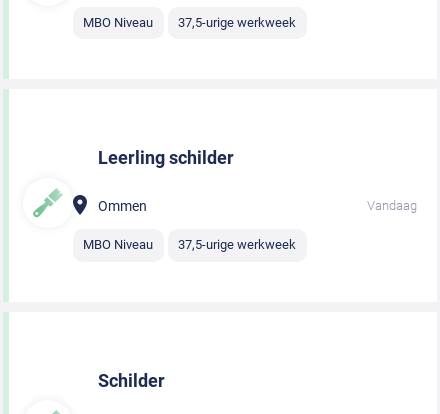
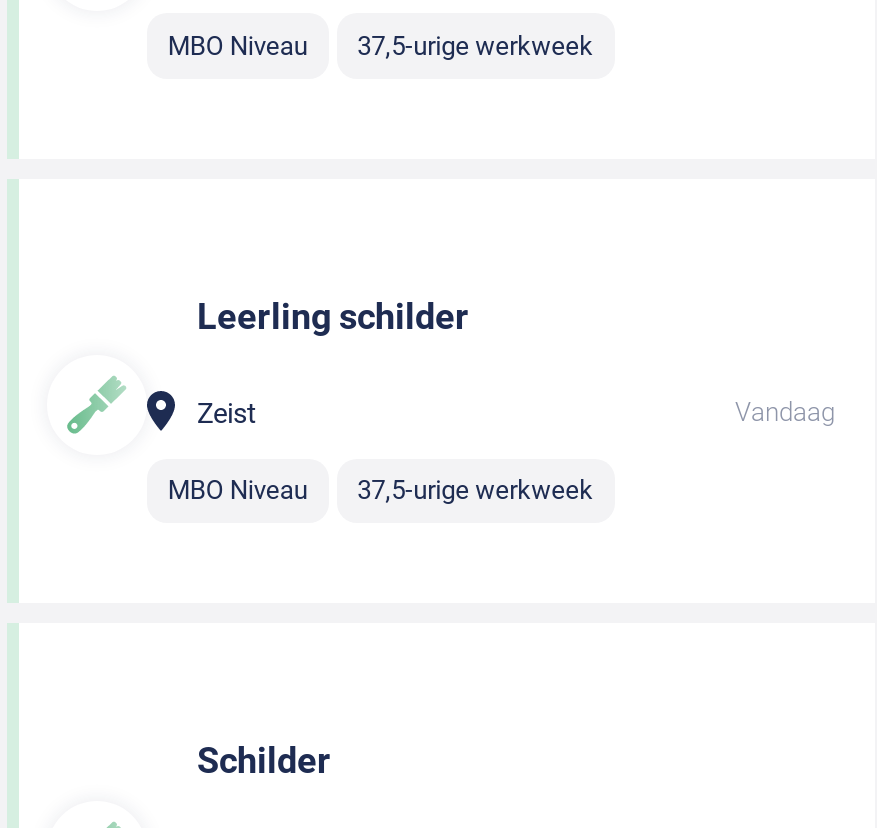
- Ommen
+ Zeist
